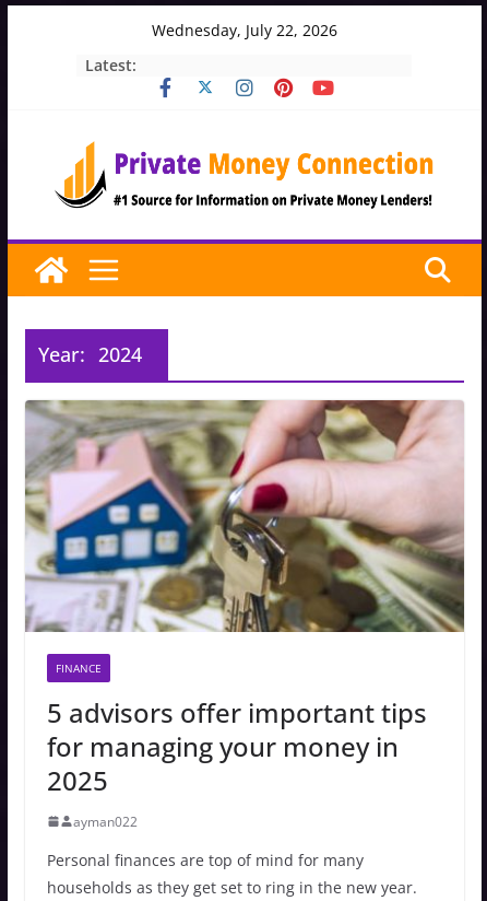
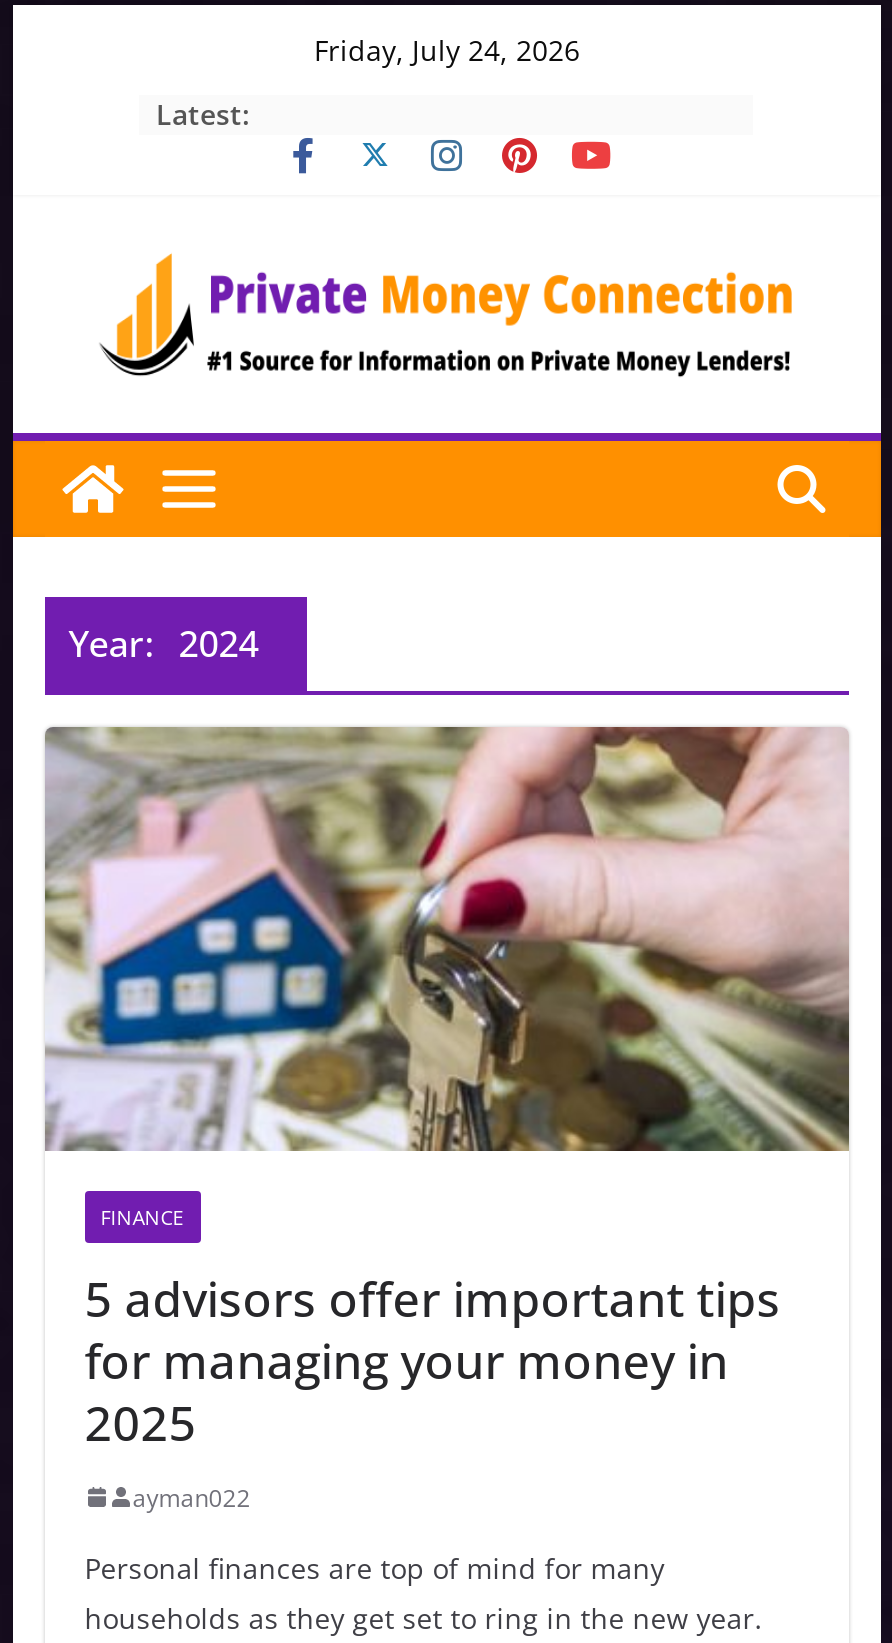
- Wednesday, July 22, 2026
+ Friday, July 24, 2026
